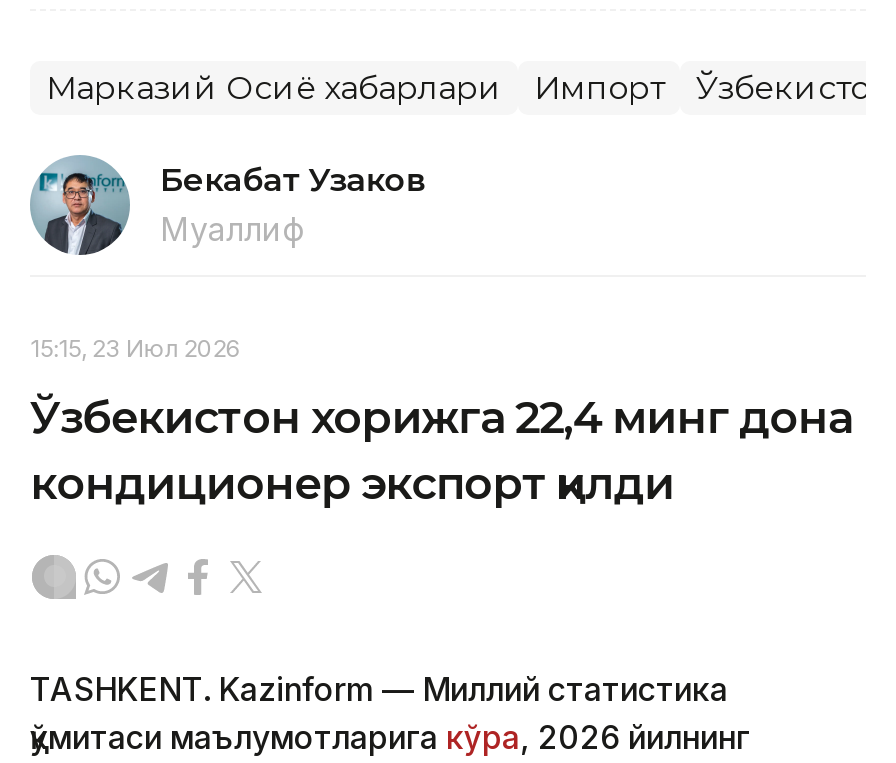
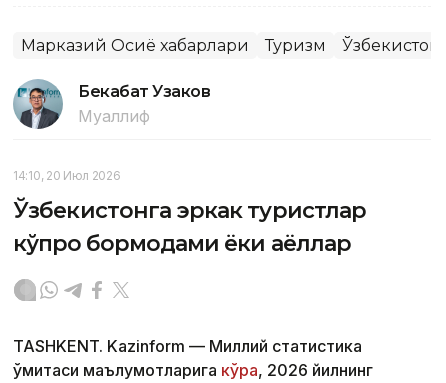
- Импорт
+ Туризм

- 15:15, 23 Июл 2026
+ 14:10, 20 Июл 2026

- Ўзбекистон хорижга 22,4 минг дона
- кондиционер экспорт қилди
+ Ўзбекистонга эркак туристлар
+ кўпроқ бормоқдами ёки аёллар
